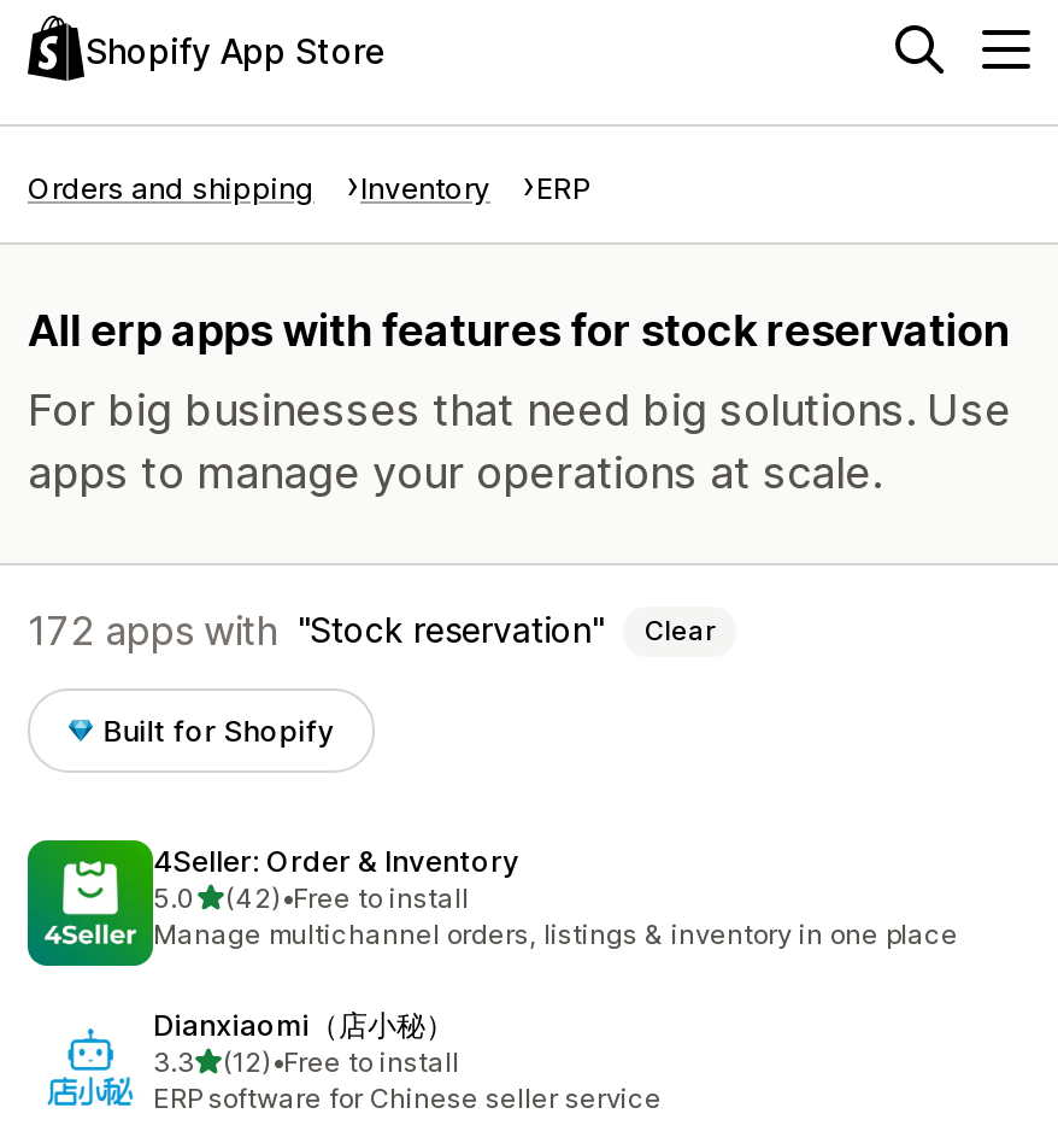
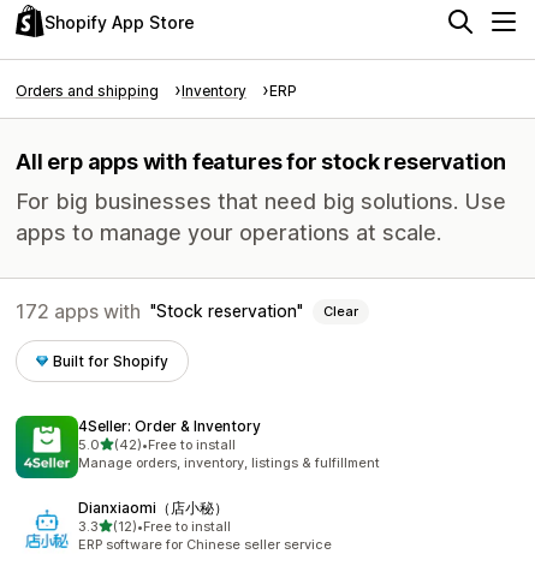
- Manage multichannel orders, listings & inventory in one place
+ Manage orders, inventory, listings & fulfillment
